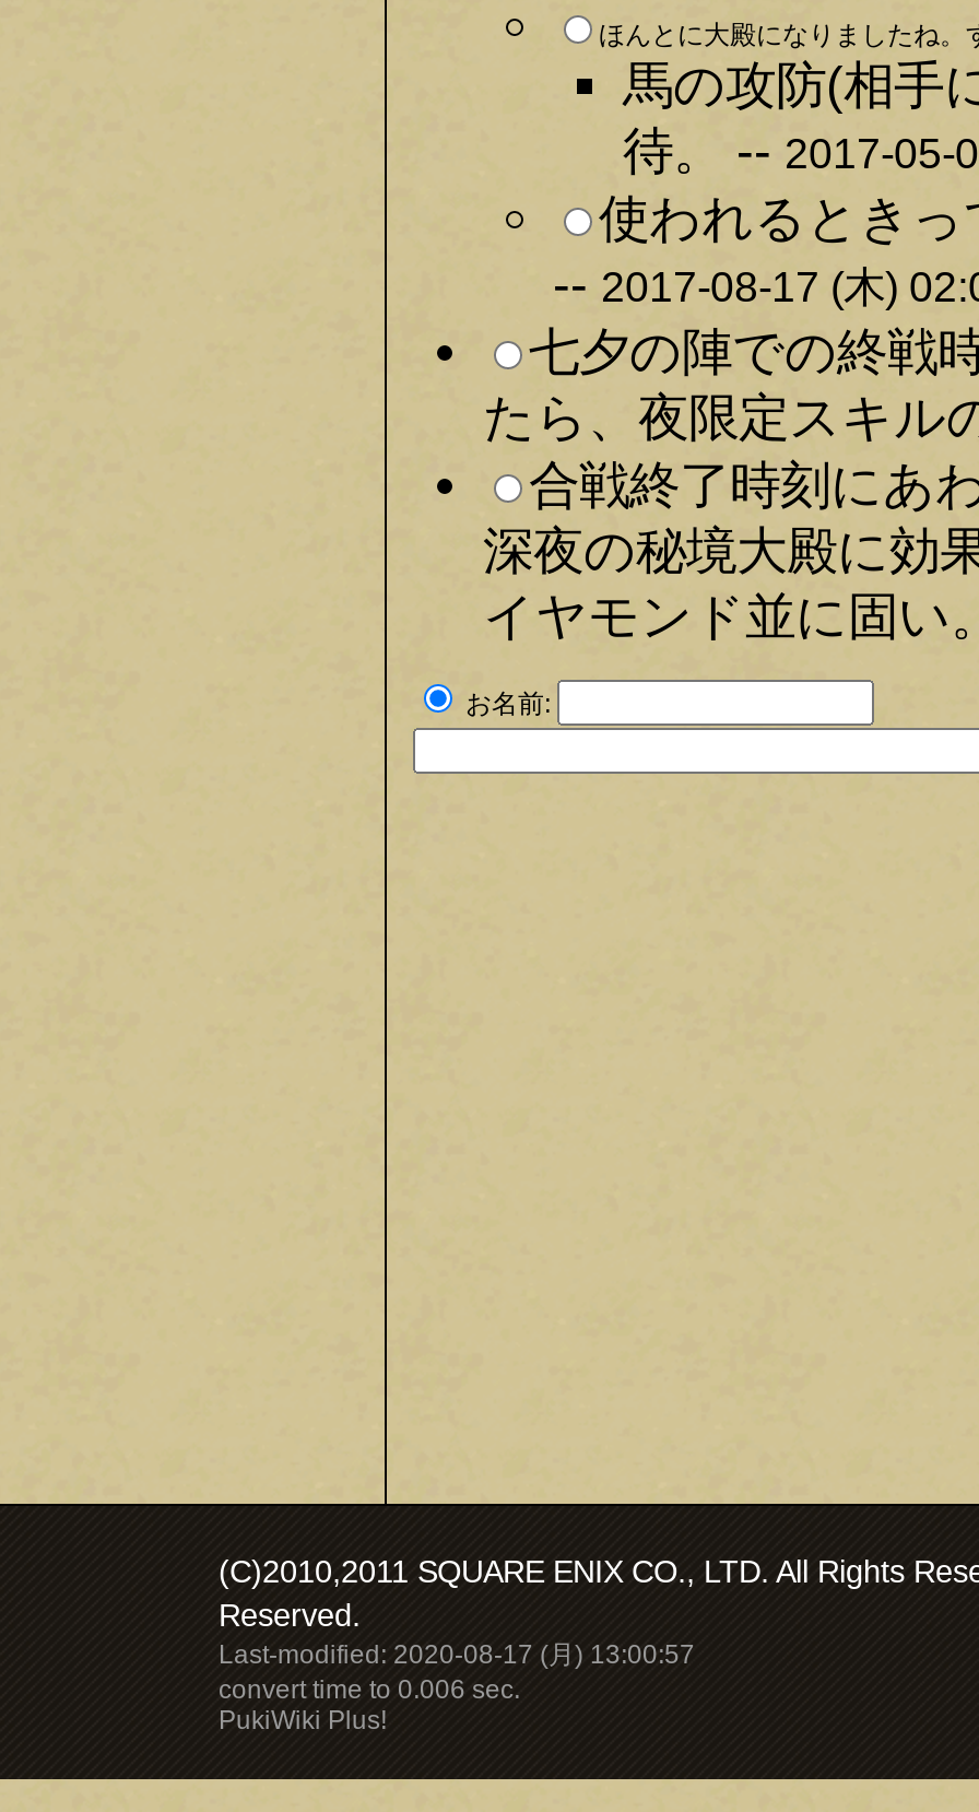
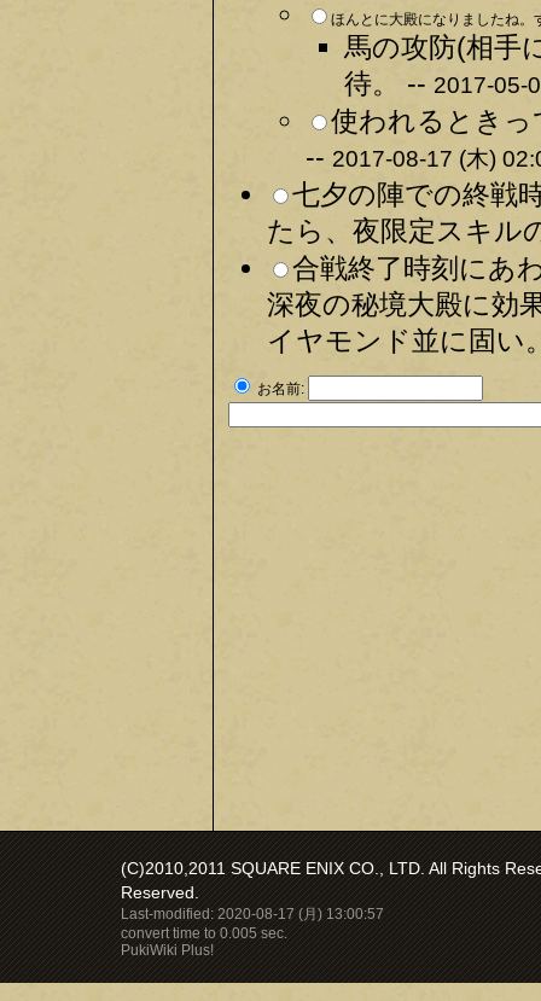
- convert time to 0.006 sec.
+ convert time to 0.005 sec.
